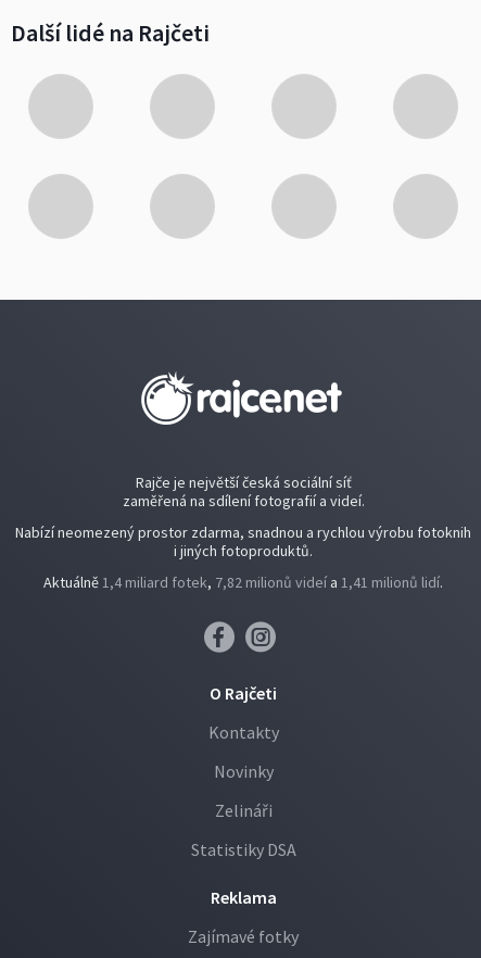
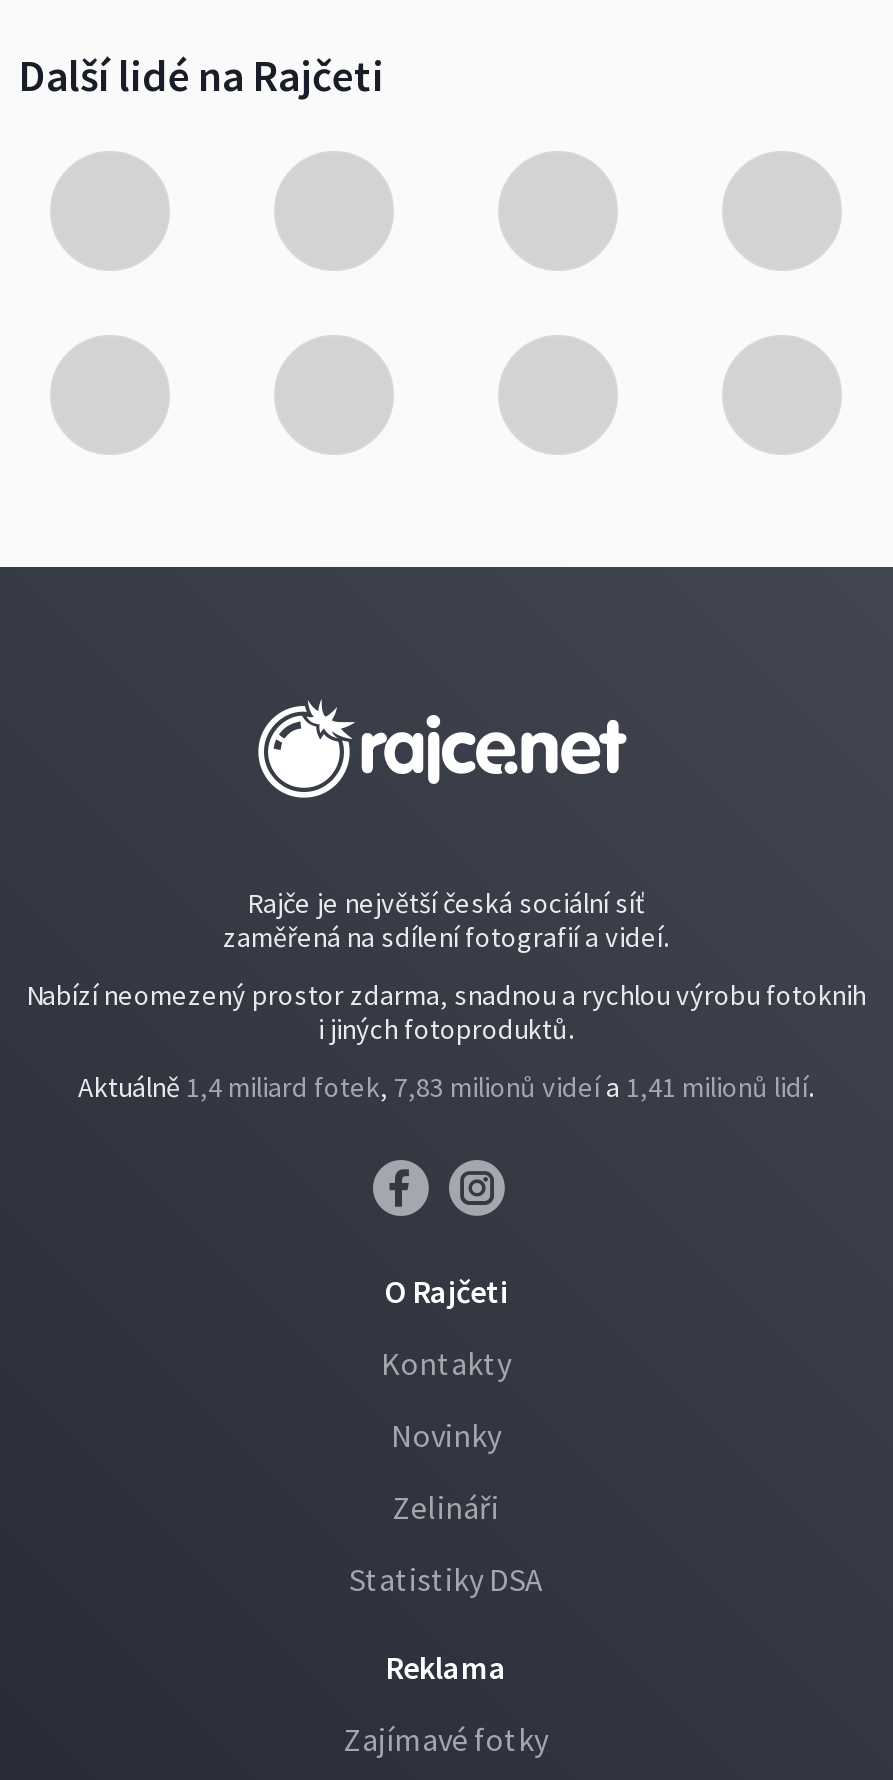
- Aktuálně 1,4 miliard fotek, 7,82 milionů videía 1,41 milionů lidí.
+ Aktuálně 1,4 miliard fotek, 7,83 milionů videía 1,41 milionů lidí.
